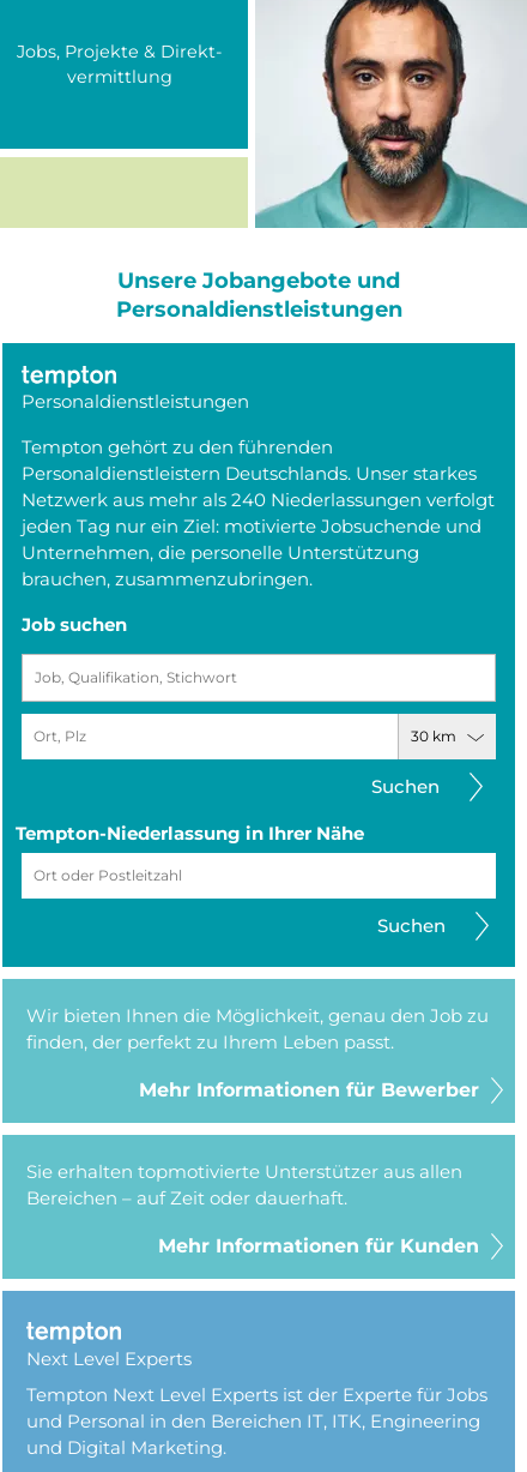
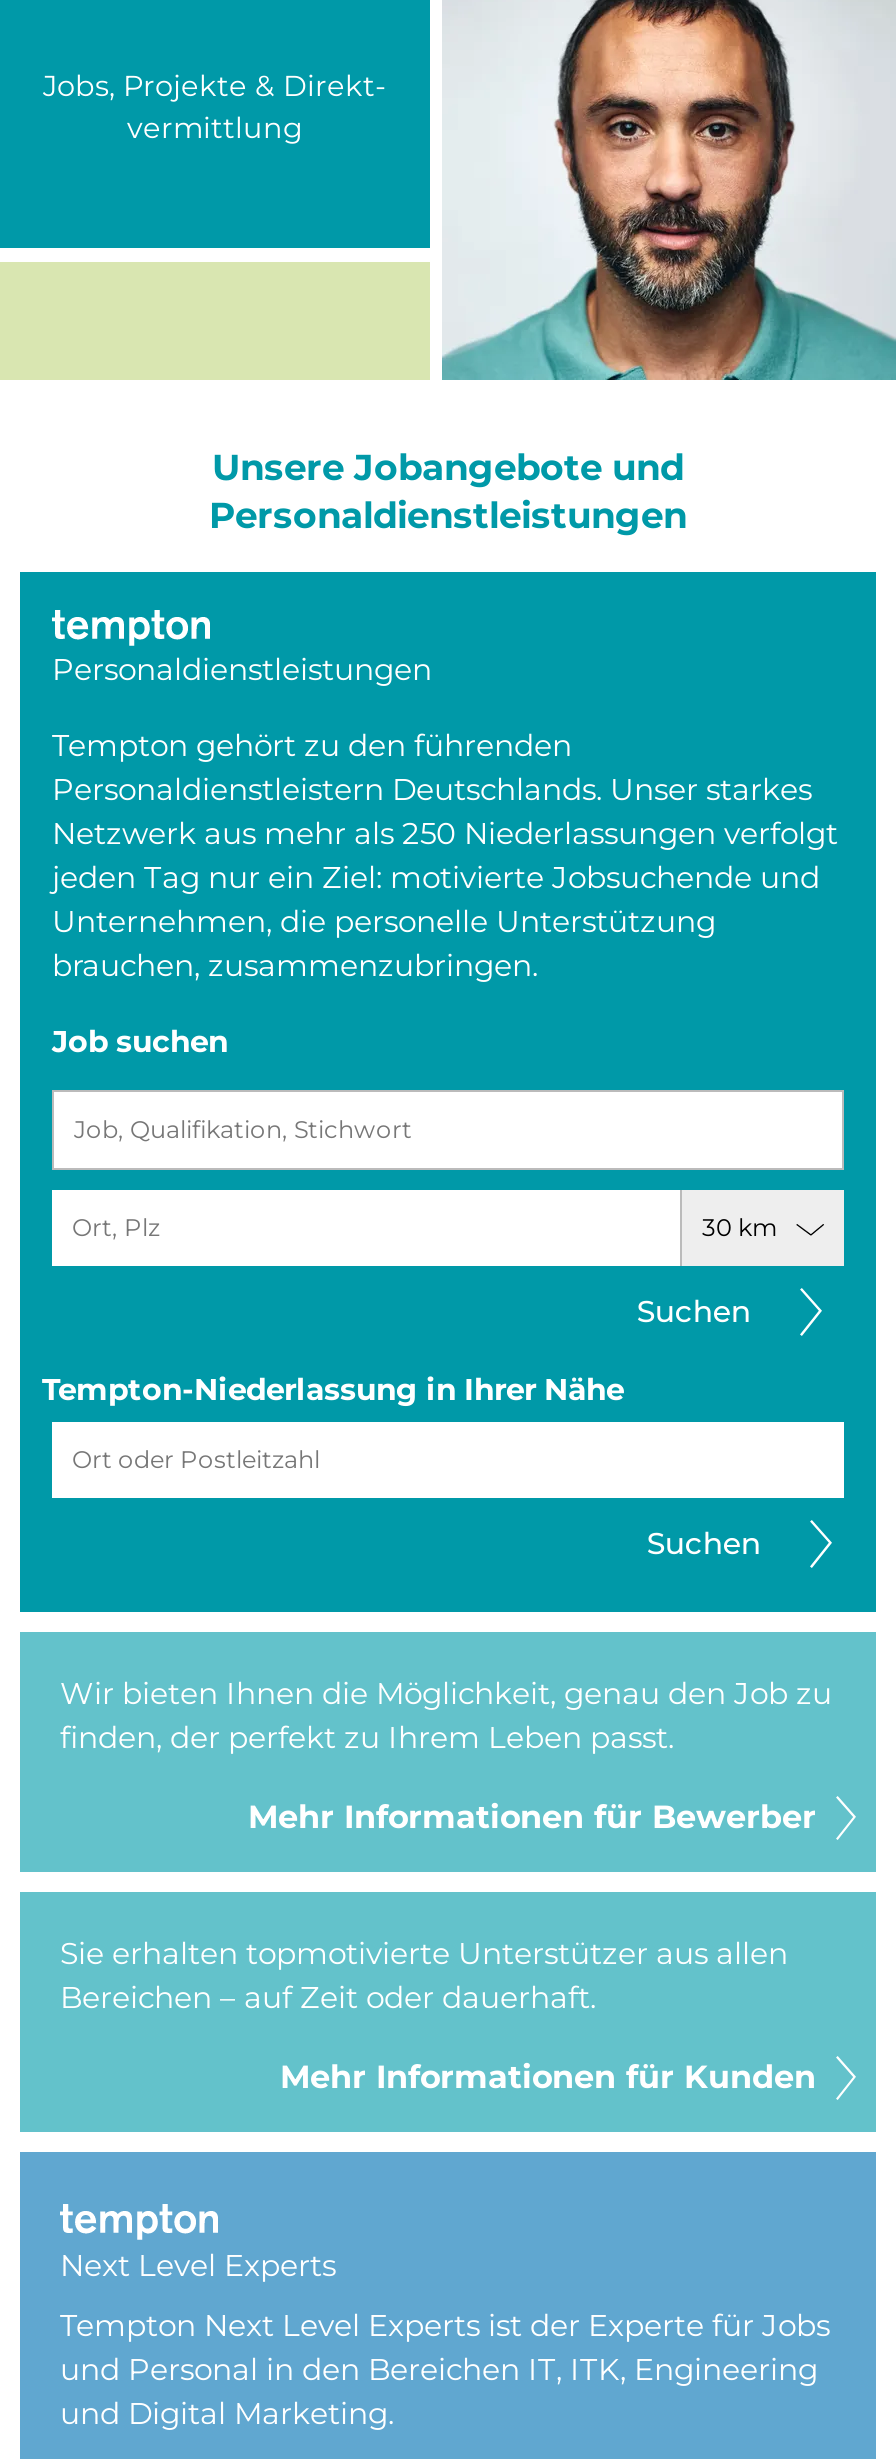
- Netzwerk aus mehr als 240 Niederlassungen verfolgt
+ Netzwerk aus mehr als 250 Niederlassungen verfolgt
